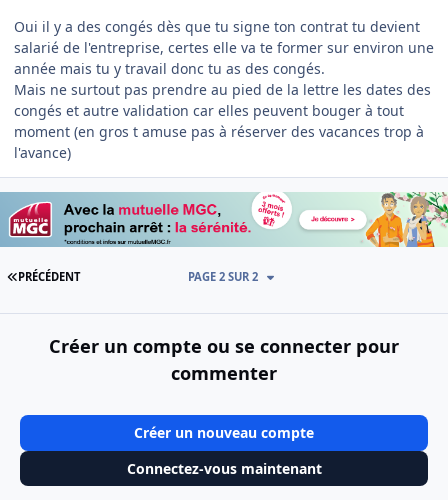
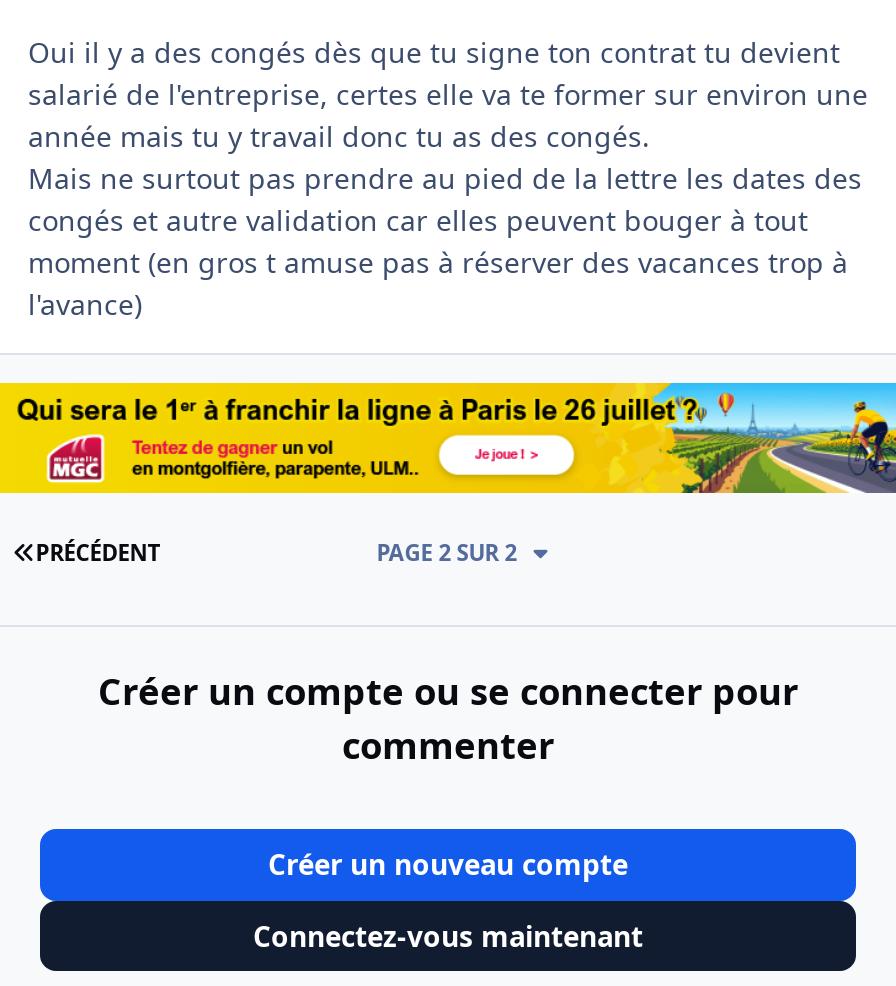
- [image]
+ [image]
